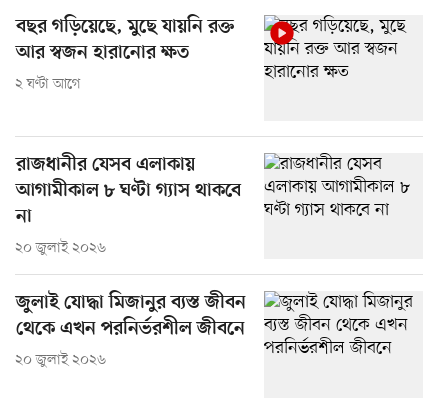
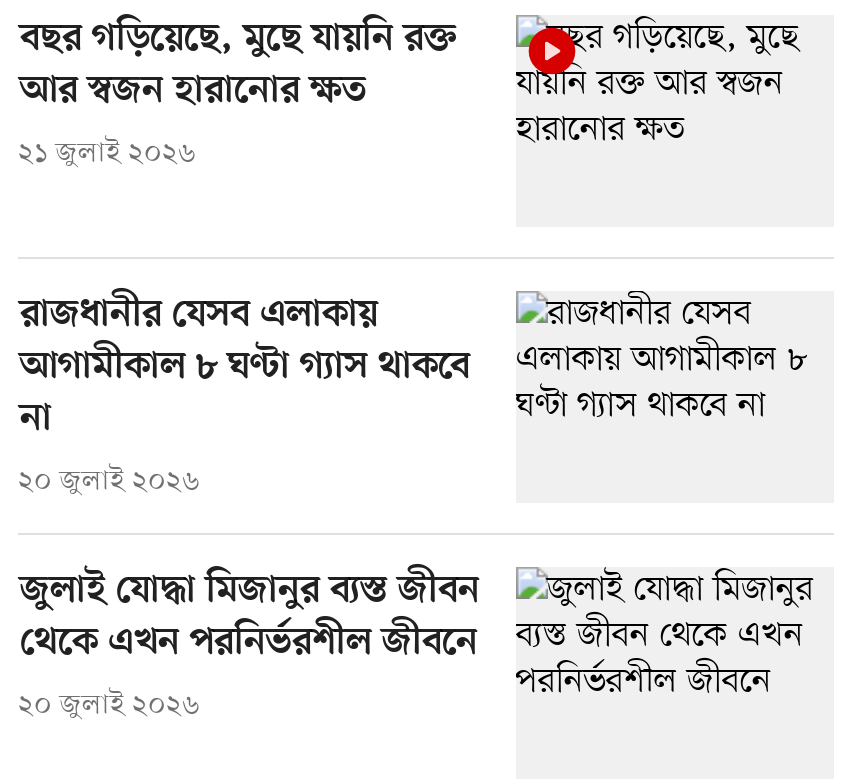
- ২ ঘণ্টা আগে
+ ২১ জুলাই ২০২৬
